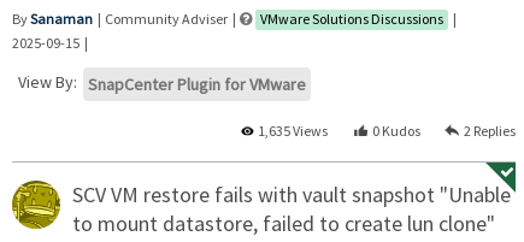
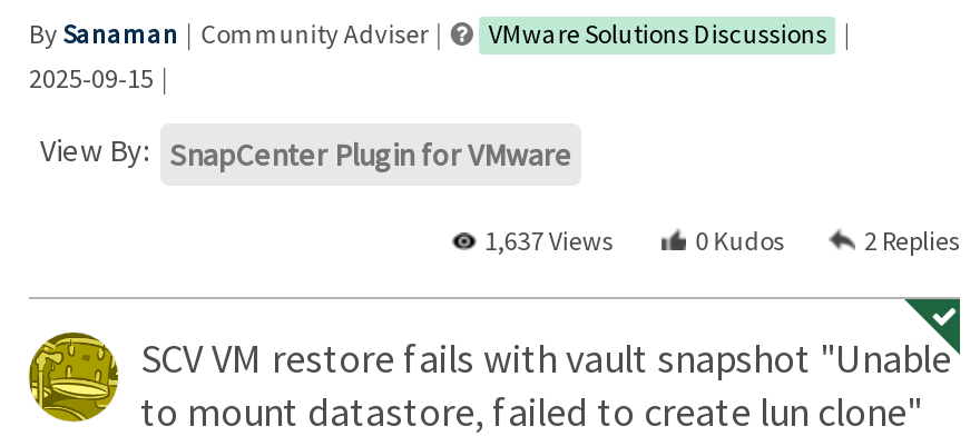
- 1,635 Views
+ 1,637 Views
